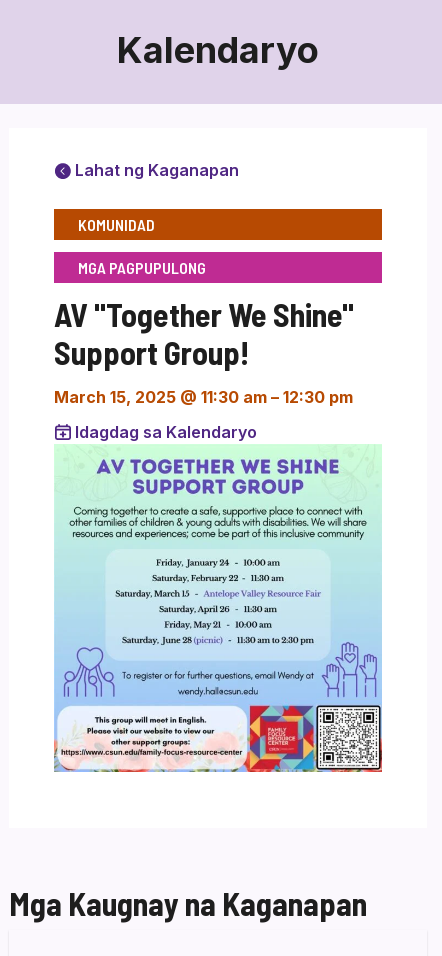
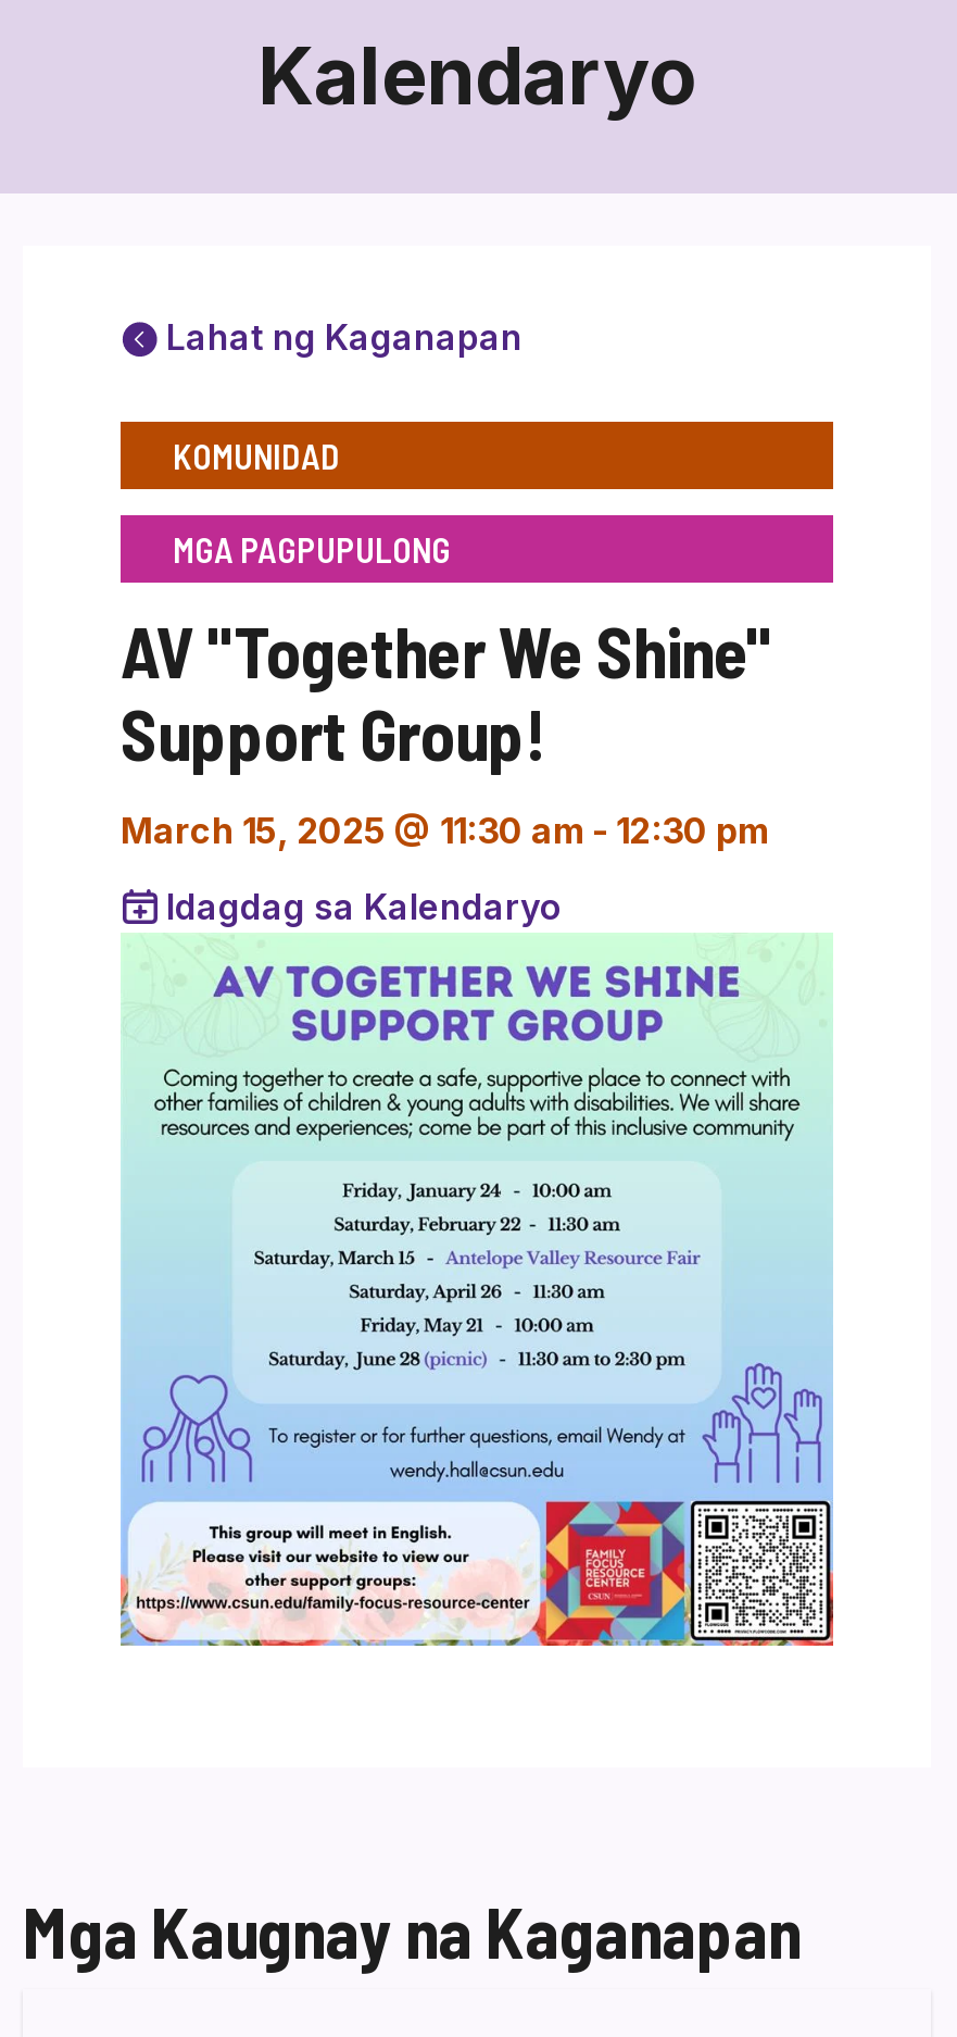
- March 15, 2025 @ 11:30 am – 12:30 pm
+ March 15, 2025 @ 11:30 am - 12:30 pm
